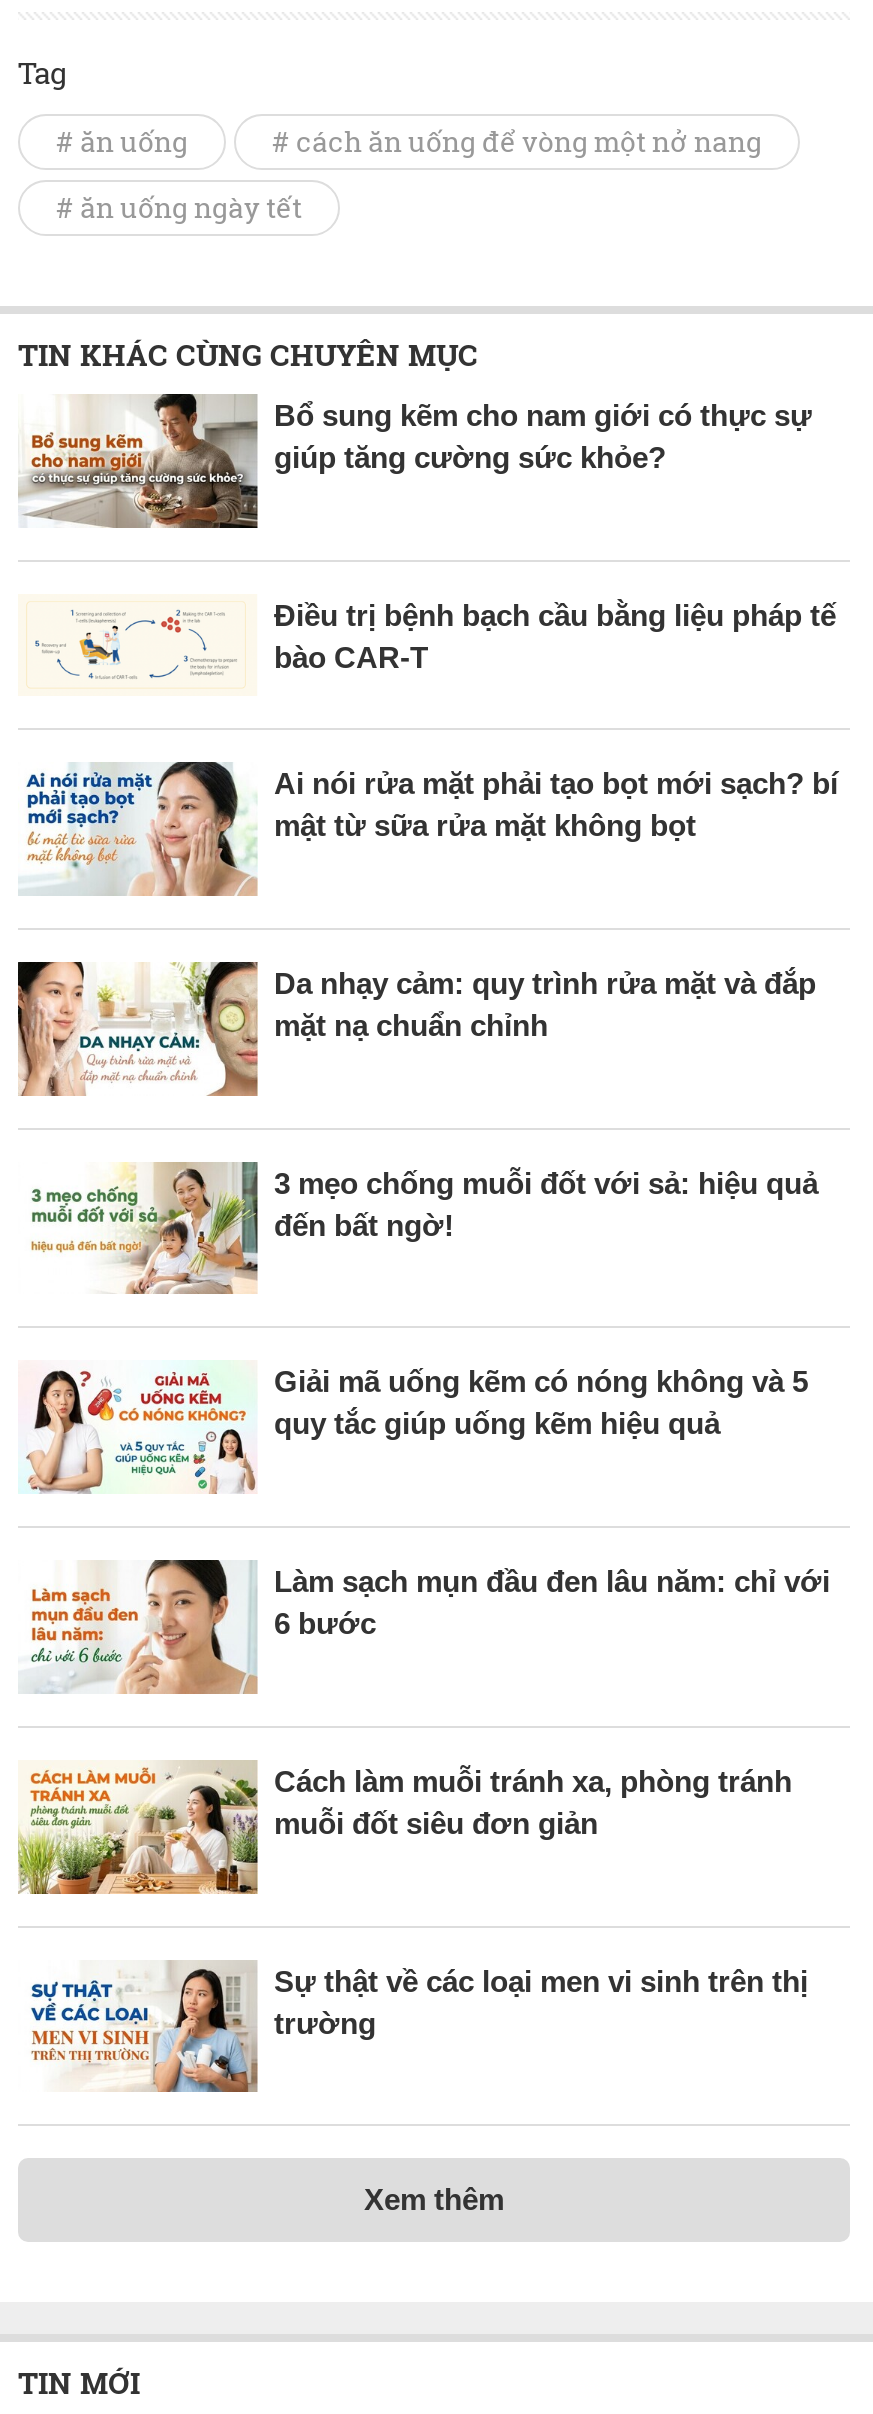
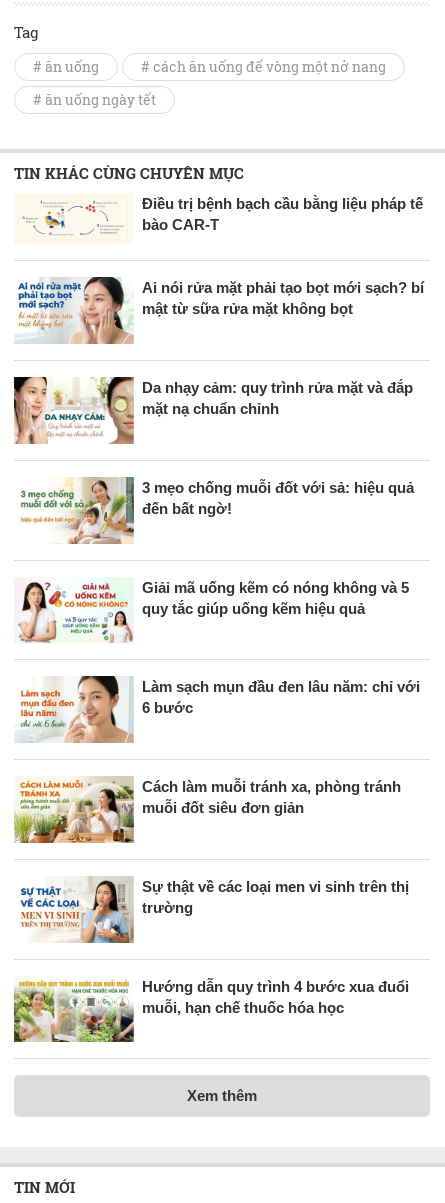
- [image]
- Bổ sung kẽm cho nam giới có thực sự
- giúp tăng cường sức khỏe?

moved up: [image] | Điều trị bệnh bạch cầu bằng liệu pháp tế | bào CAR-T | ... | Sự thật về các loại men vi sinh trên thị | trường

+ [image]
+ Hướng dẫn quy trình 4 bước xua đuổi
+ muỗi, hạn chế thuốc hóa học
